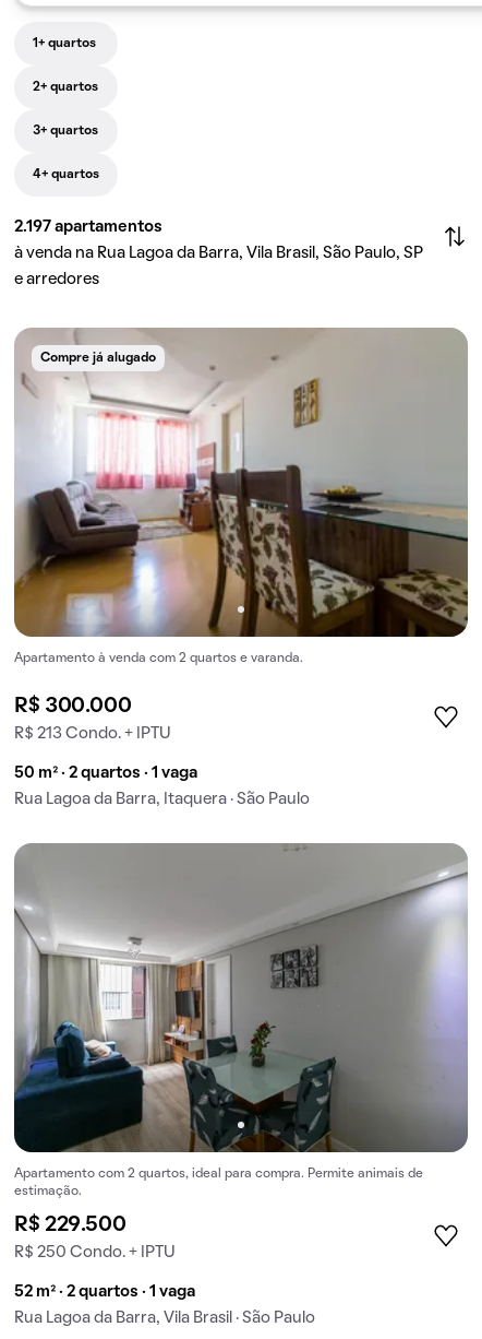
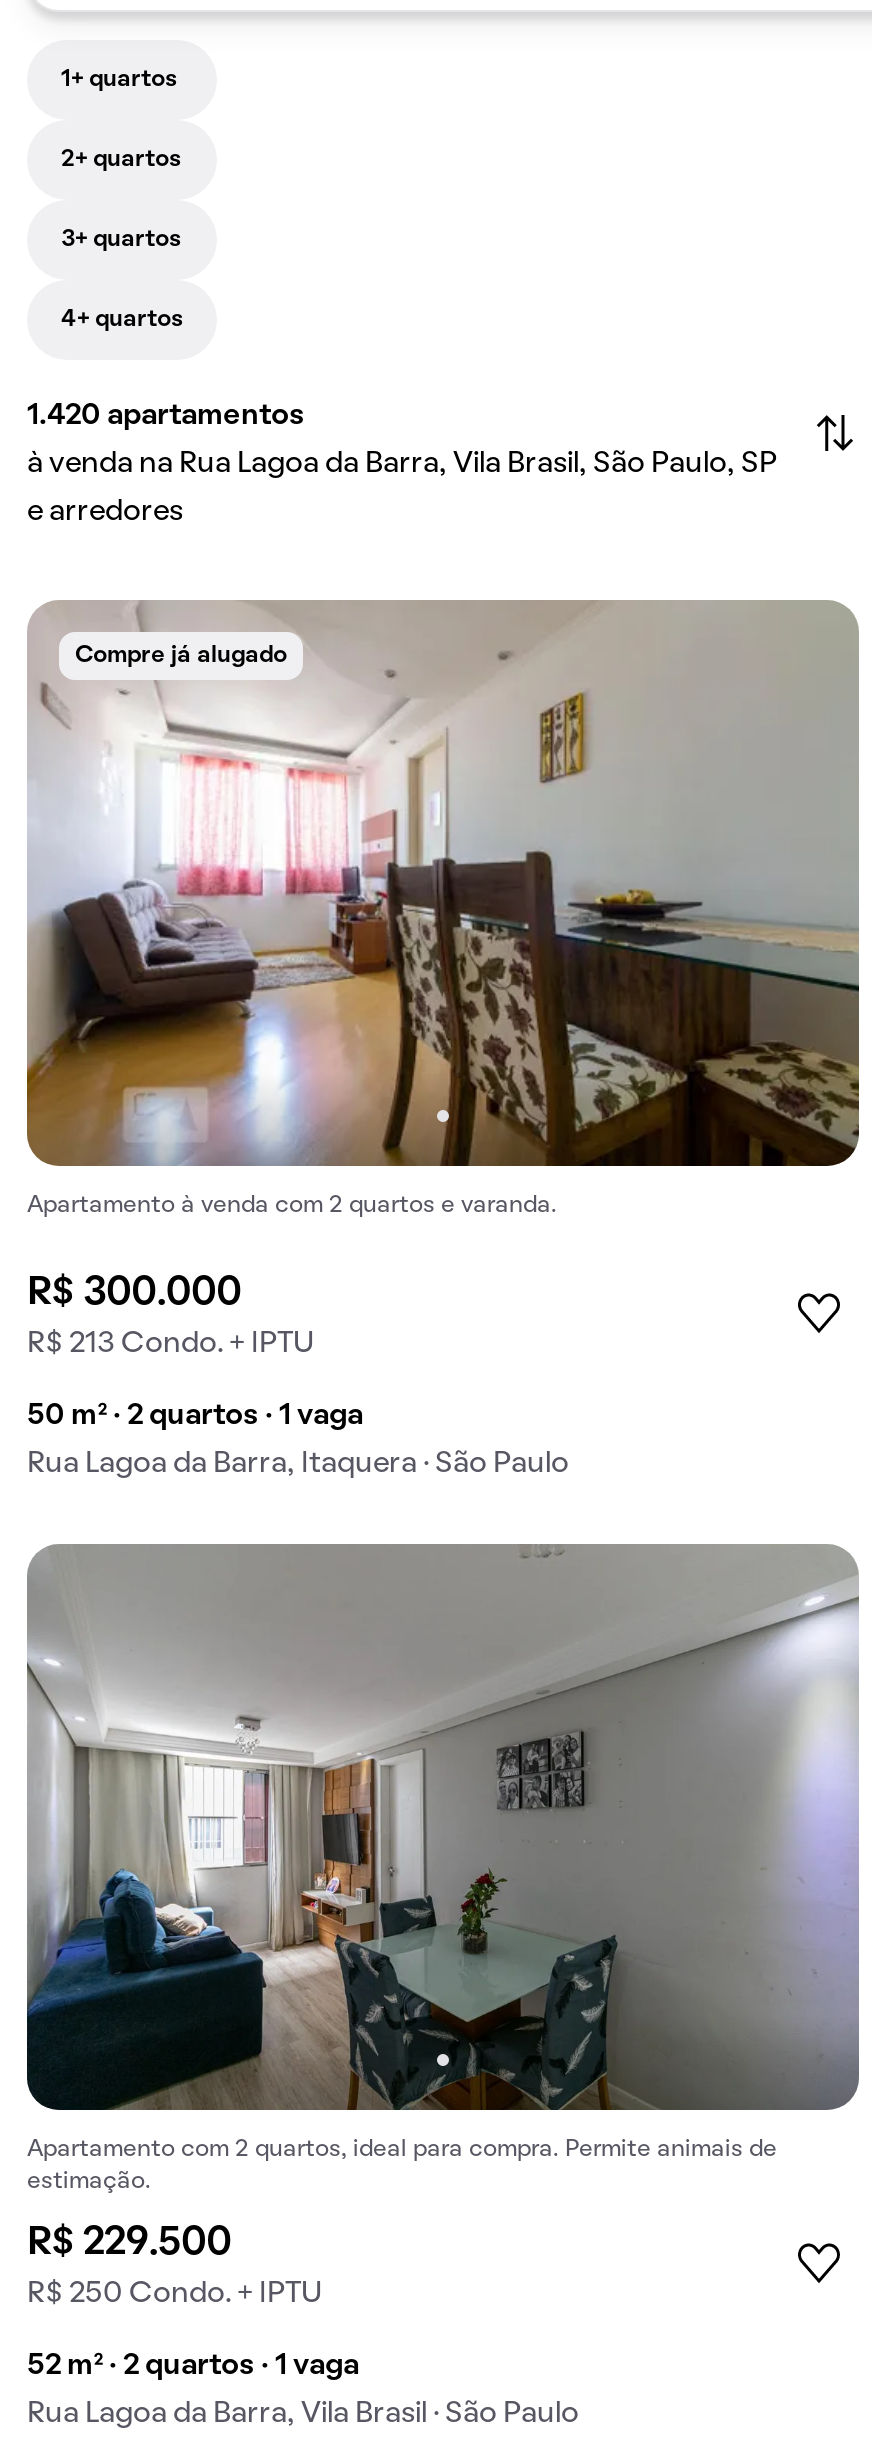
- 2.197 apartamentos
+ 1.420 apartamentos
